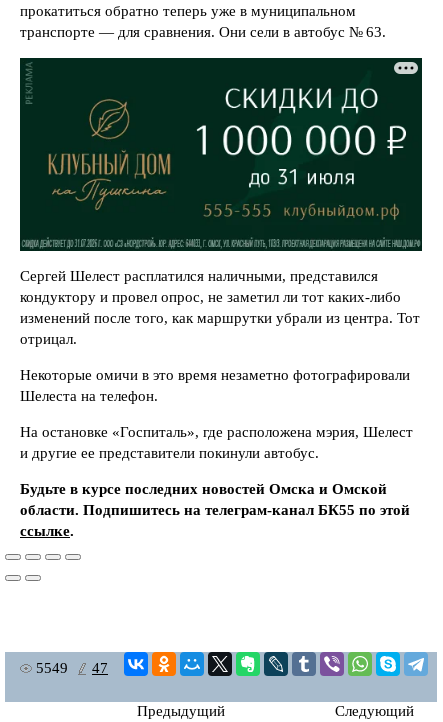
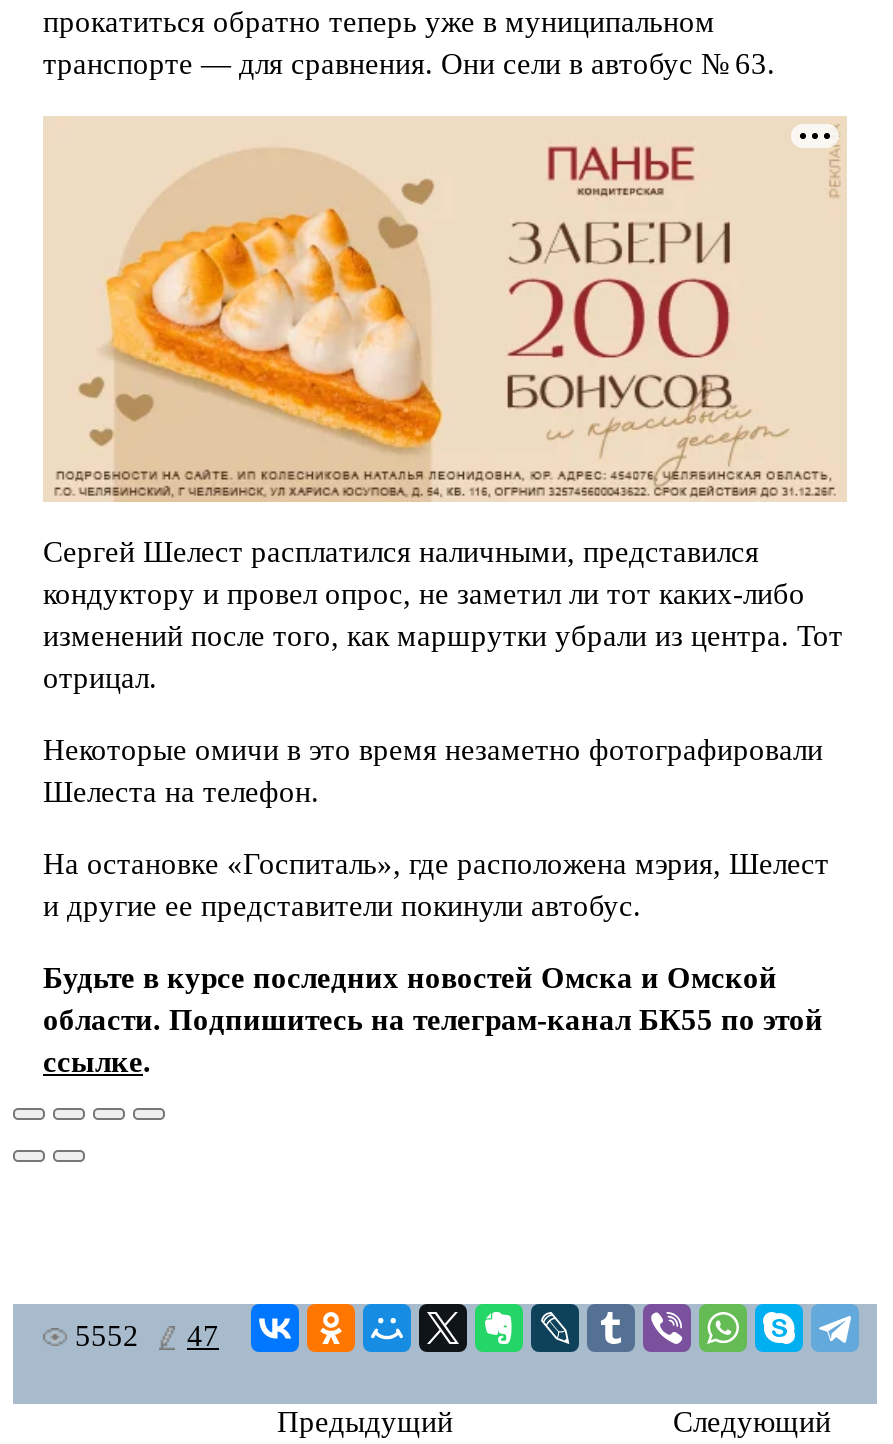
- [image]
+ [image]

- 5549 47
+ 5552 47
